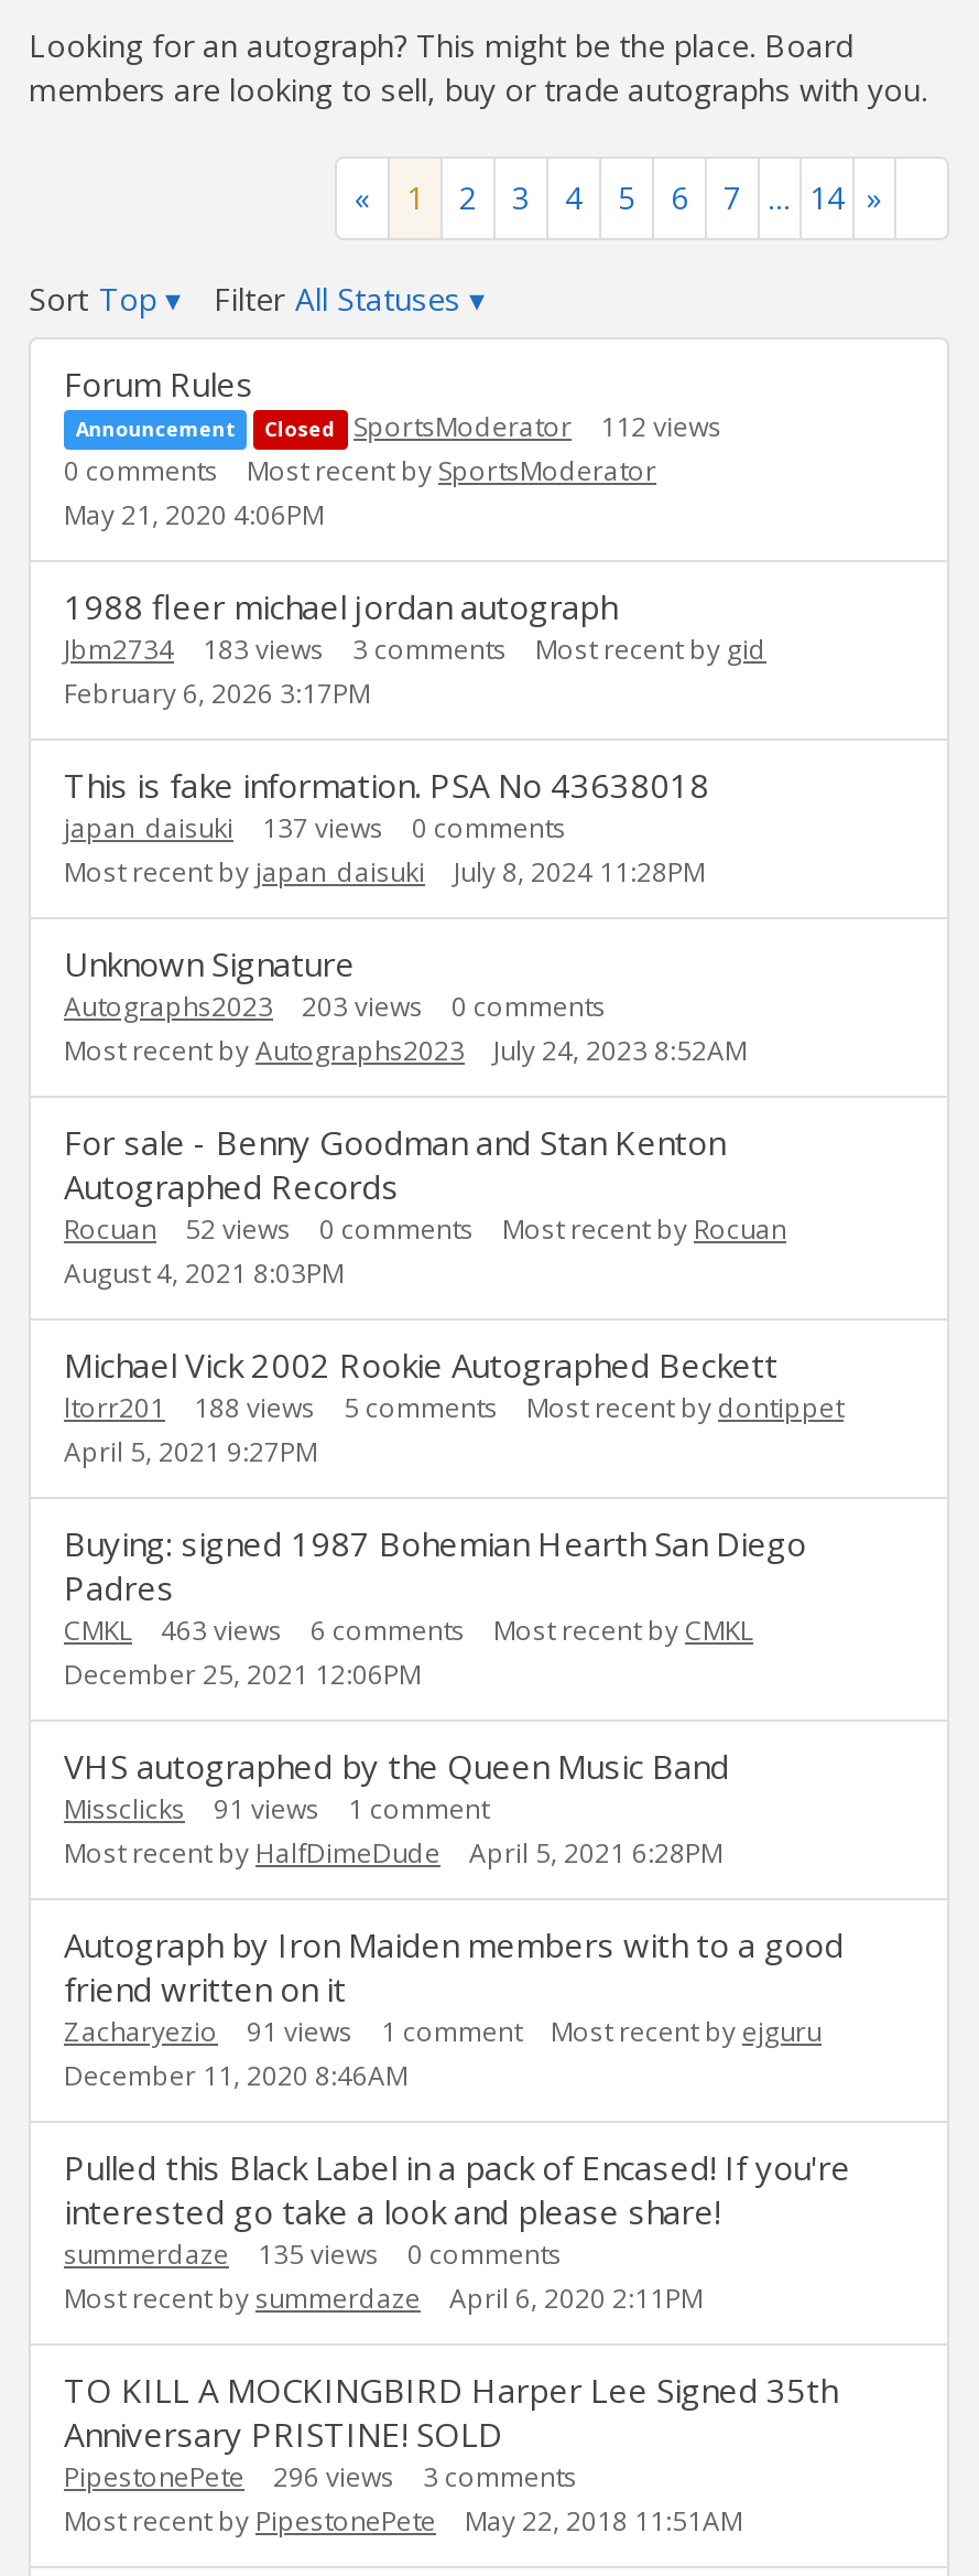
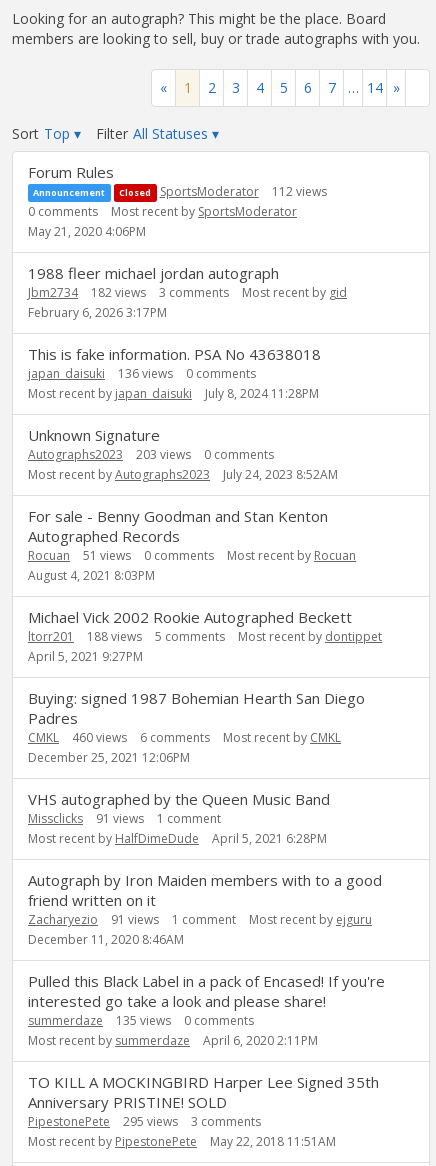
- Jbm2734 183 views 3 comments Most recent by gid
+ Jbm2734 182 views 3 comments Most recent by gid

- japan_daisuki 137 views 0 comments
+ japan_daisuki 136 views 0 comments

- Rocuan 52 views 0 comments Most recent by Rocuan
+ Rocuan 51 views 0 comments Most recent by Rocuan

- CMKL 463 views 6 comments Most recent by CMKL
+ CMKL 460 views 6 comments Most recent by CMKL

- PipestonePete 296 views 3 comments
+ PipestonePete 295 views 3 comments
